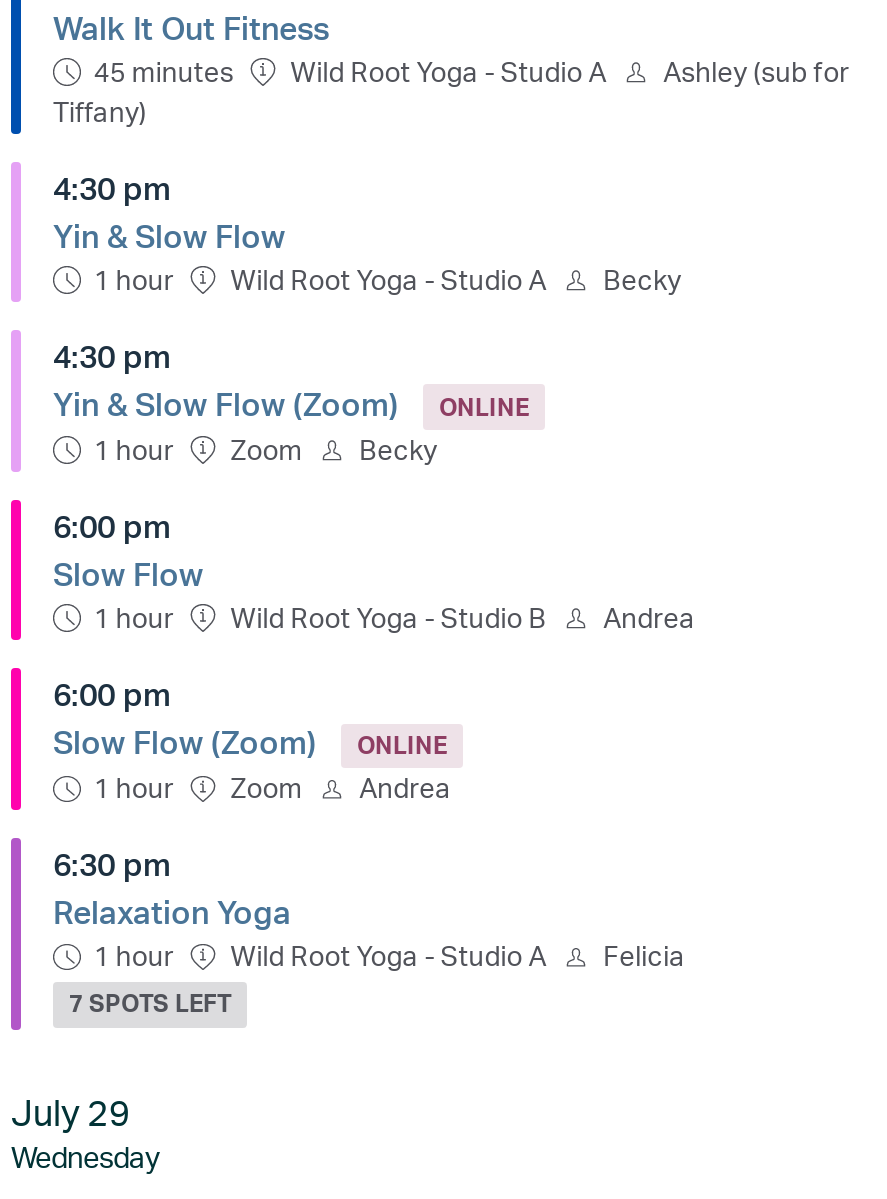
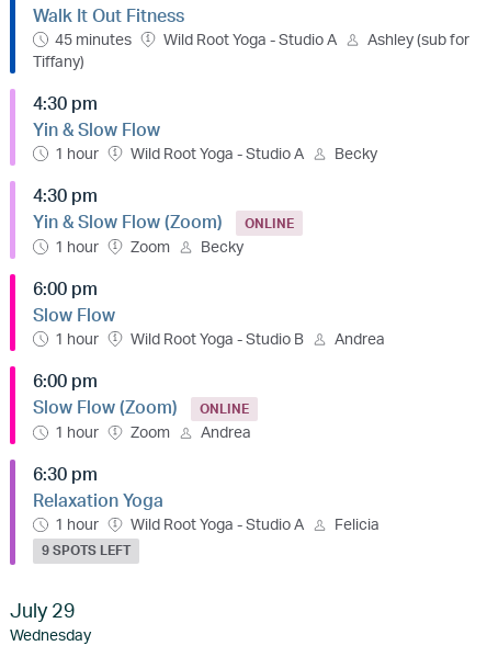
- 7 SPOTS LEFT
+ 9 SPOTS LEFT
